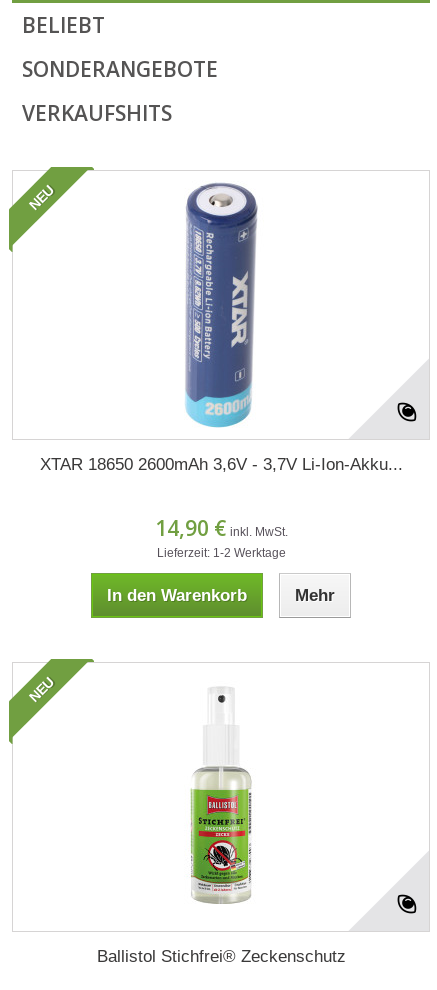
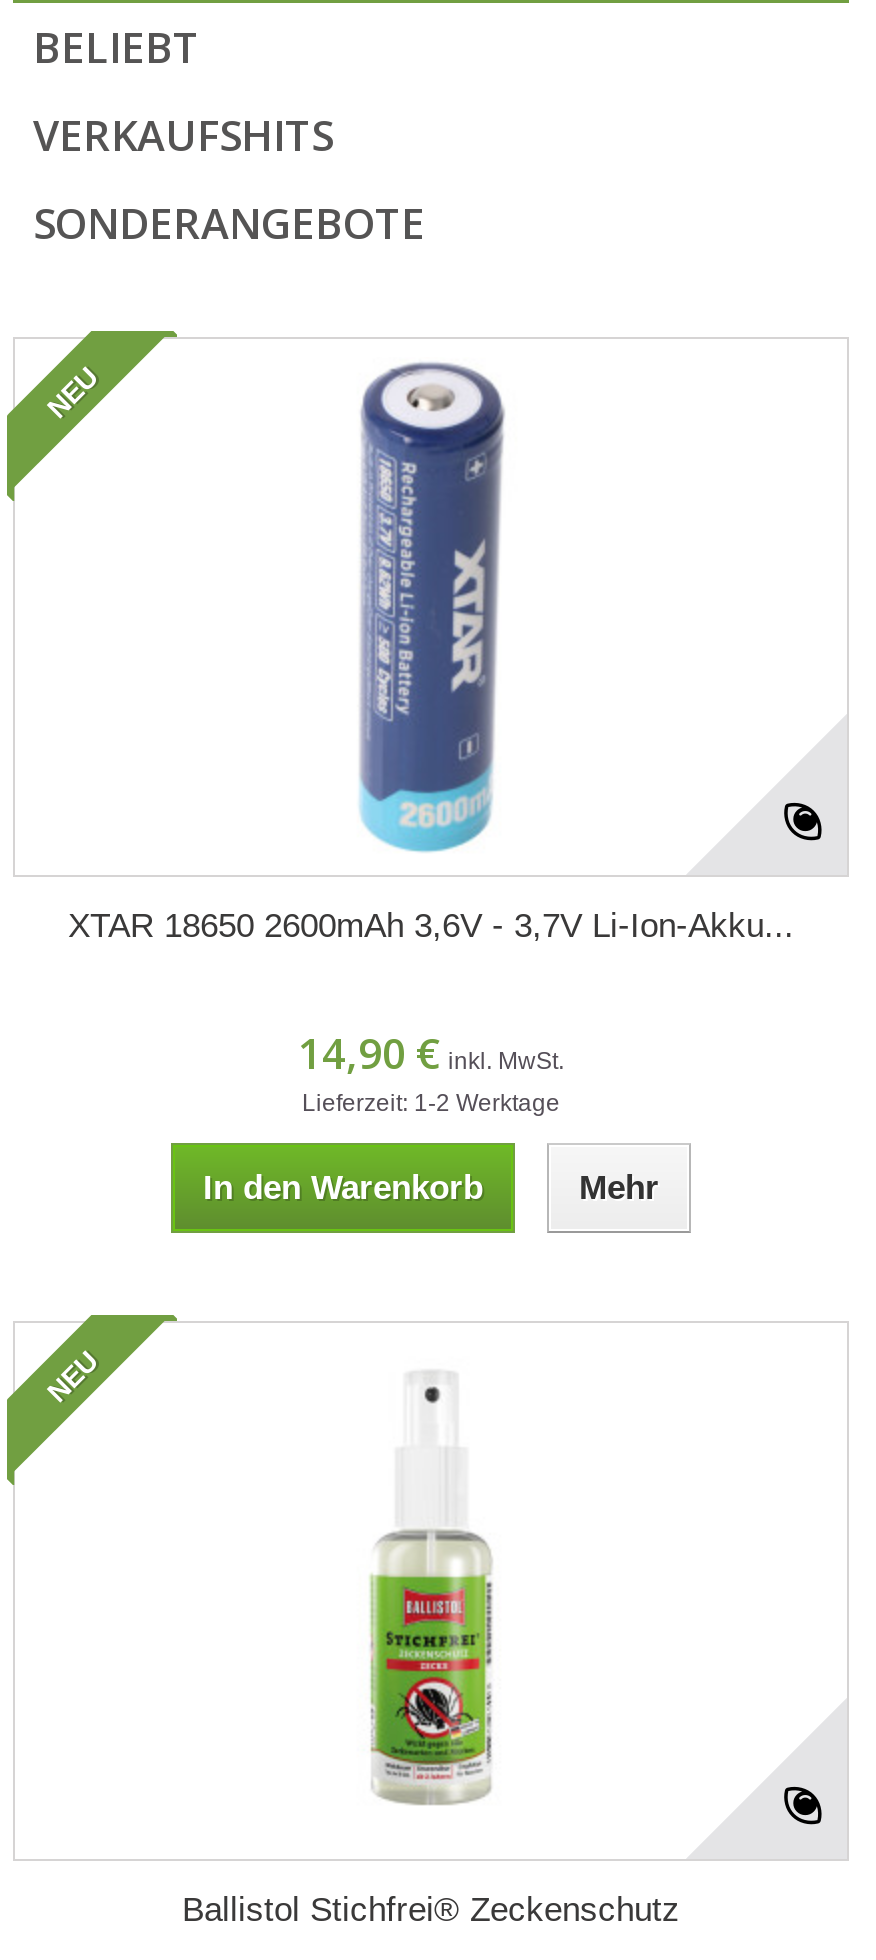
moved down: SONDERANGEBOTE

moved up: VERKAUFSHITS
